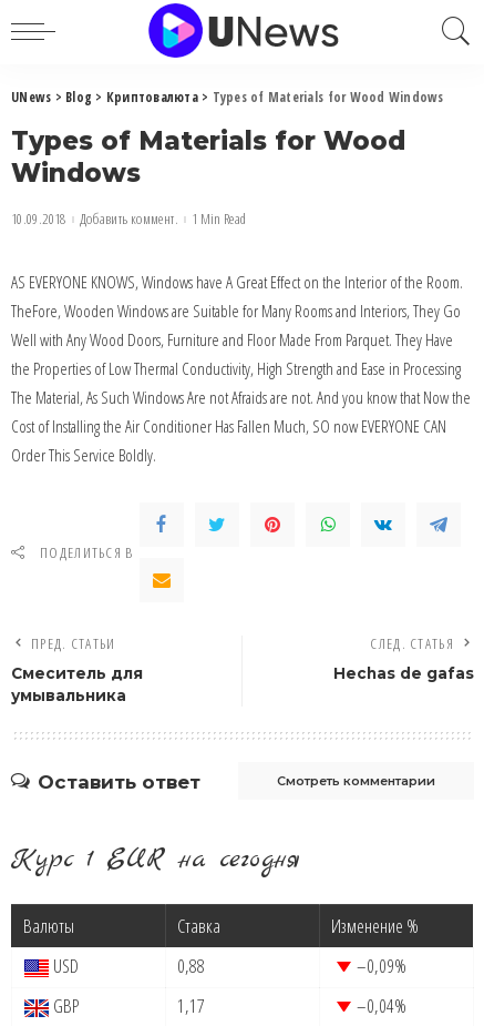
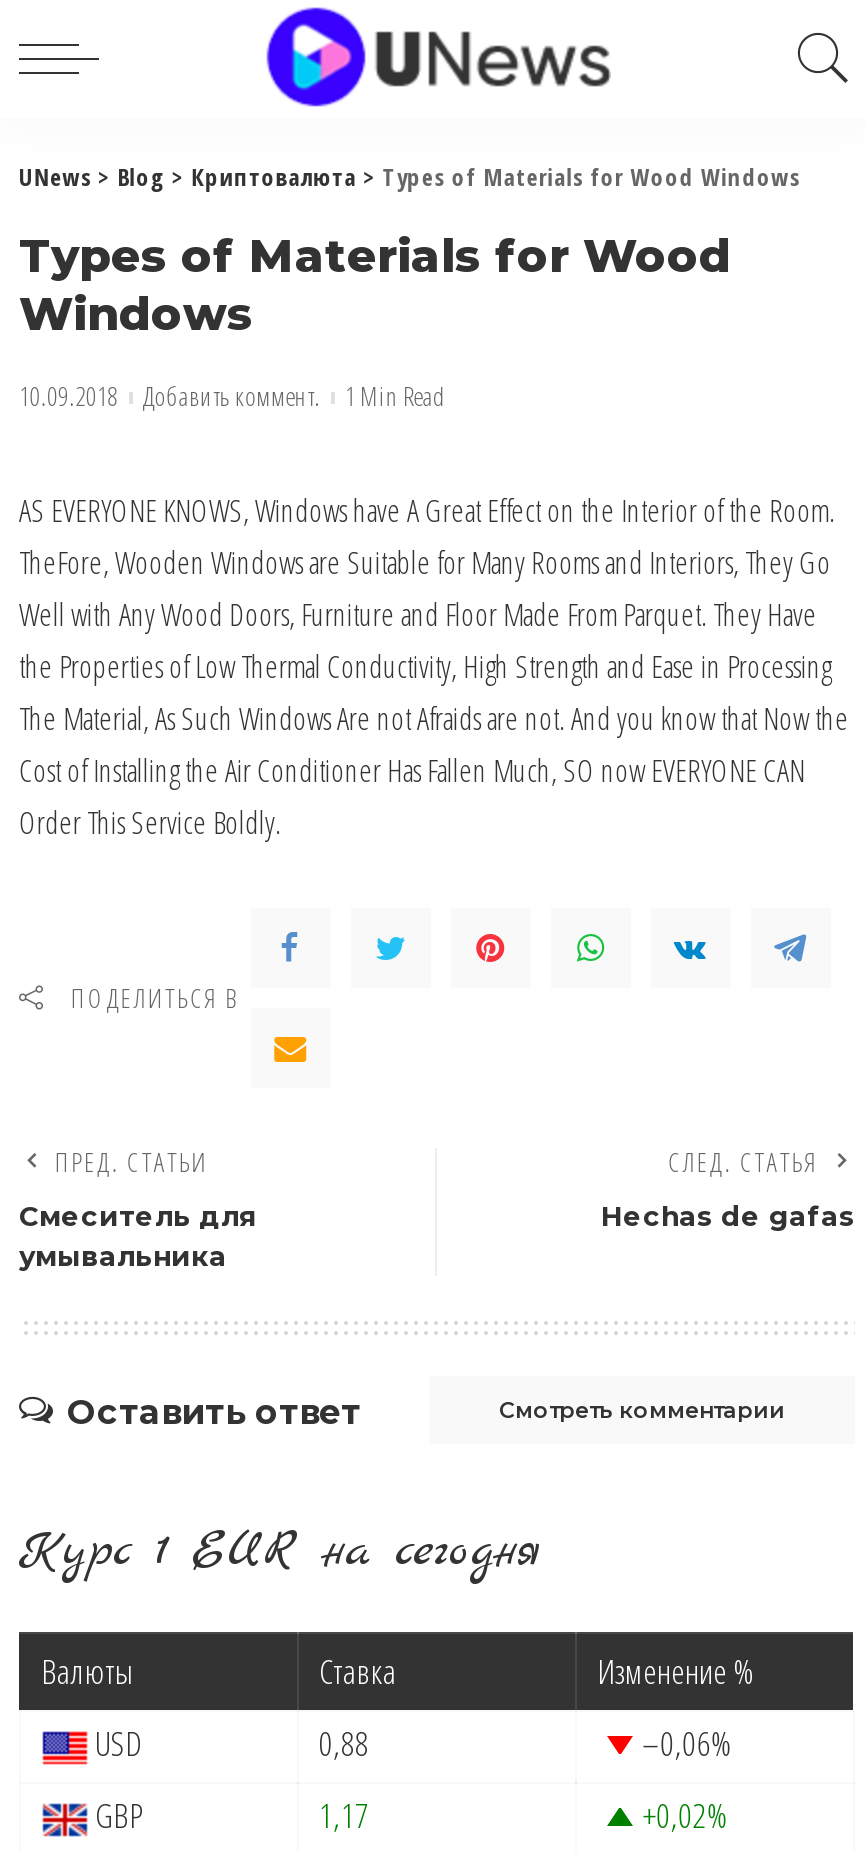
- –0,09%
+ –0,06%

- –0,04%
+ +0,02%
